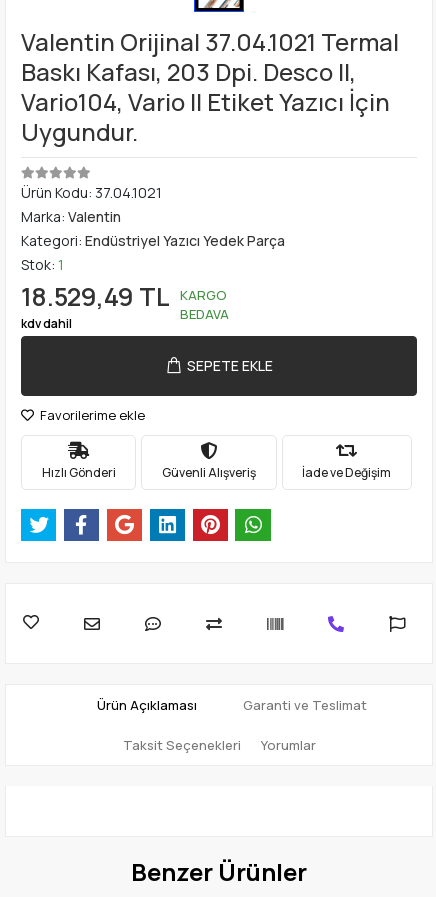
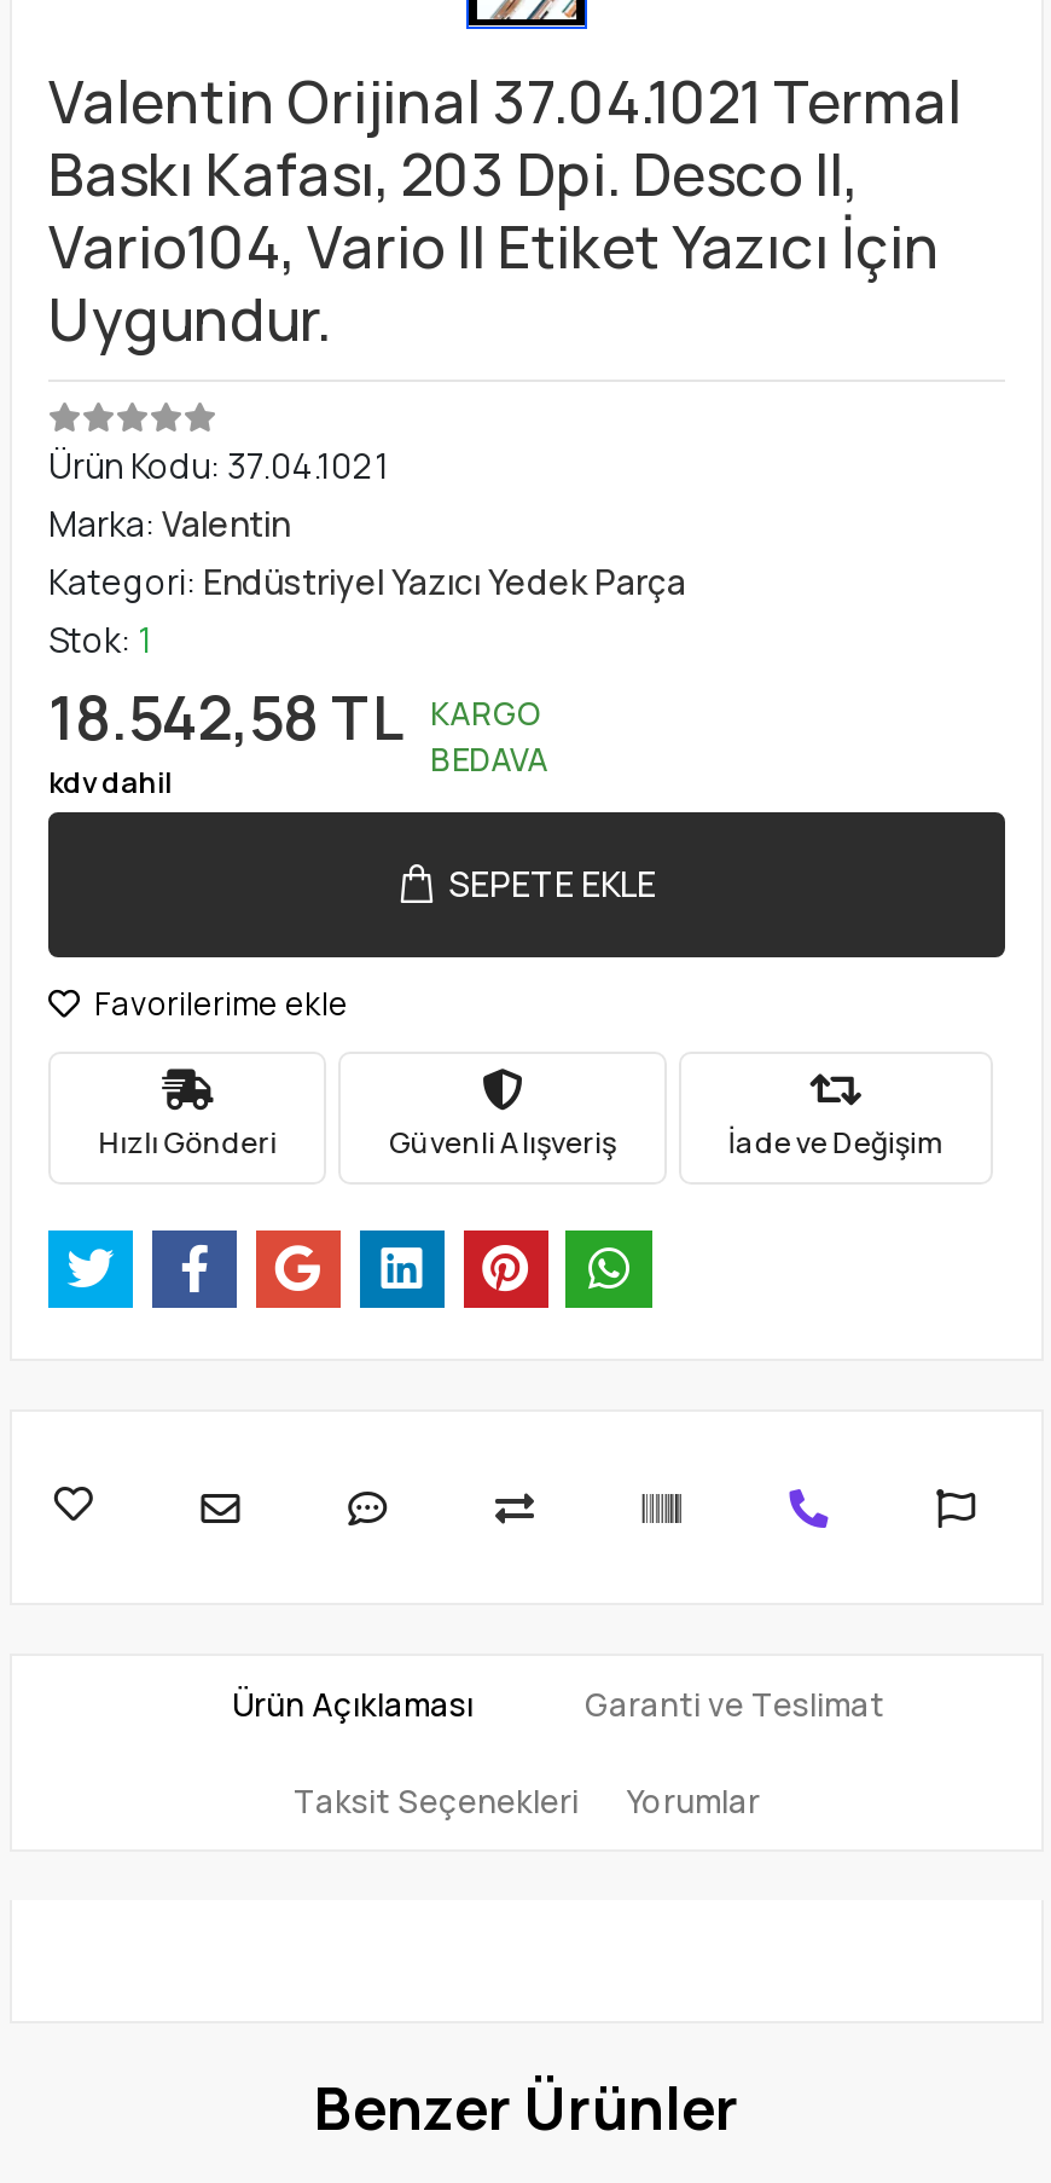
- 18.529,49 TL KARGO
+ 18.542,58 TL KARGO
